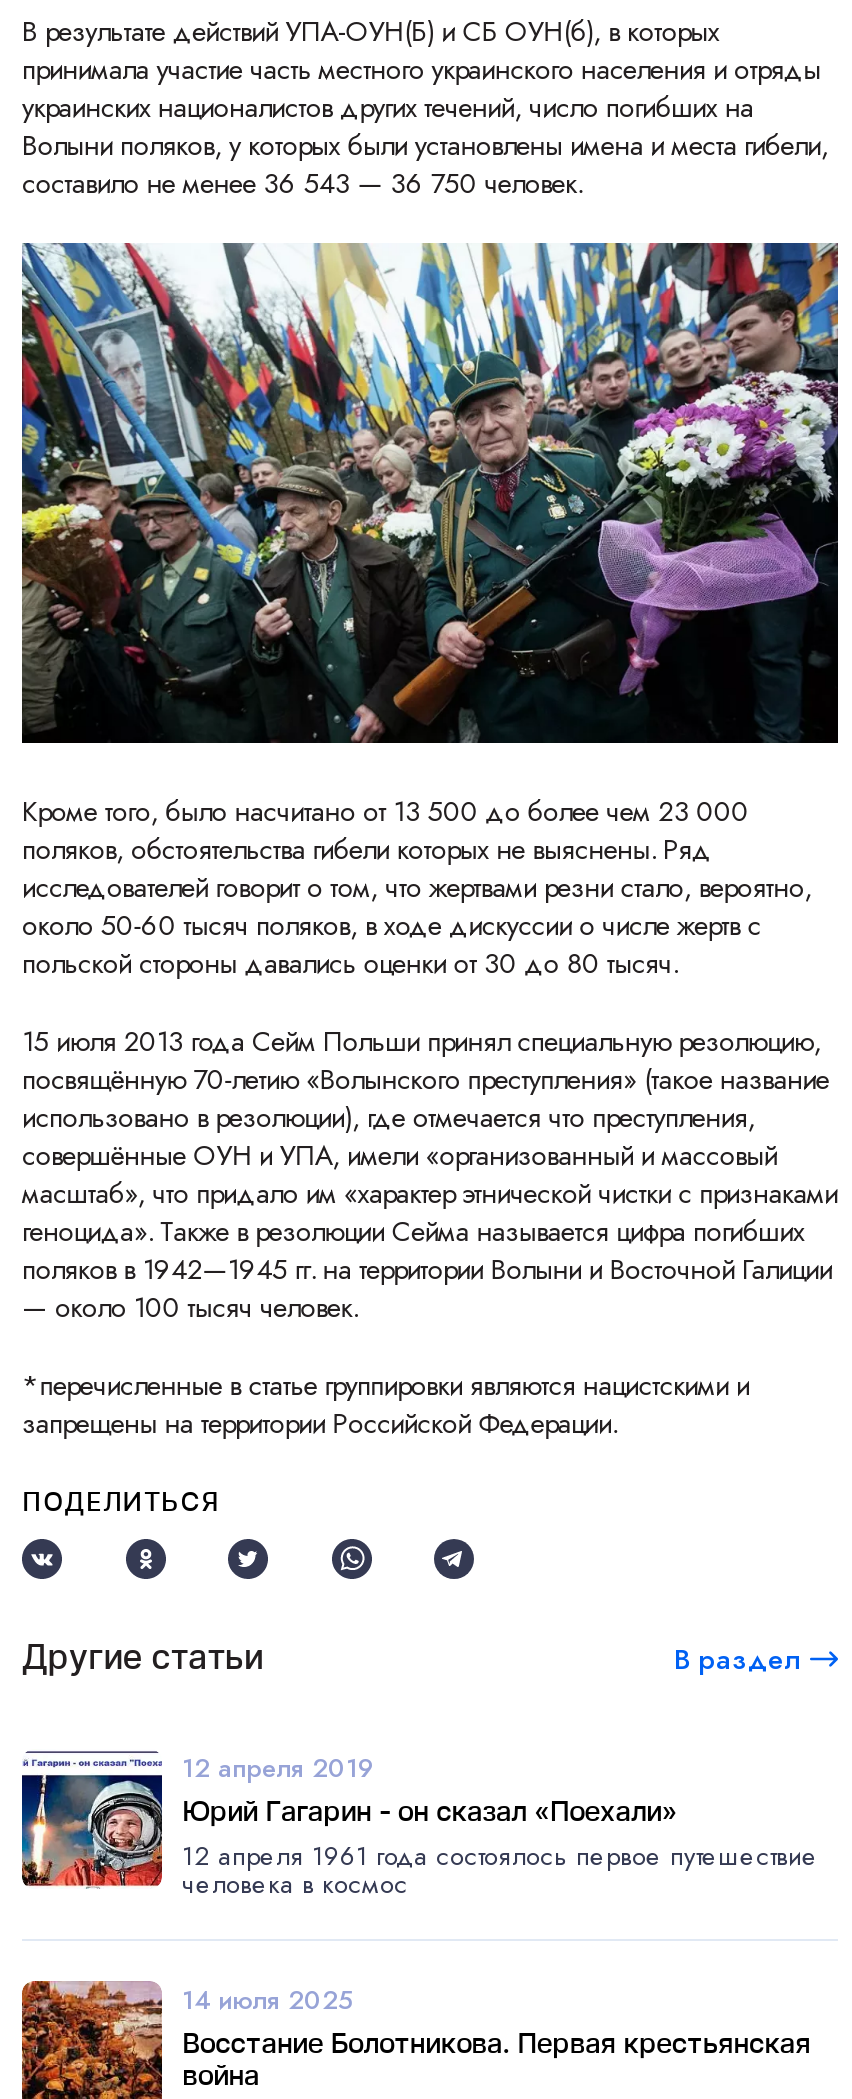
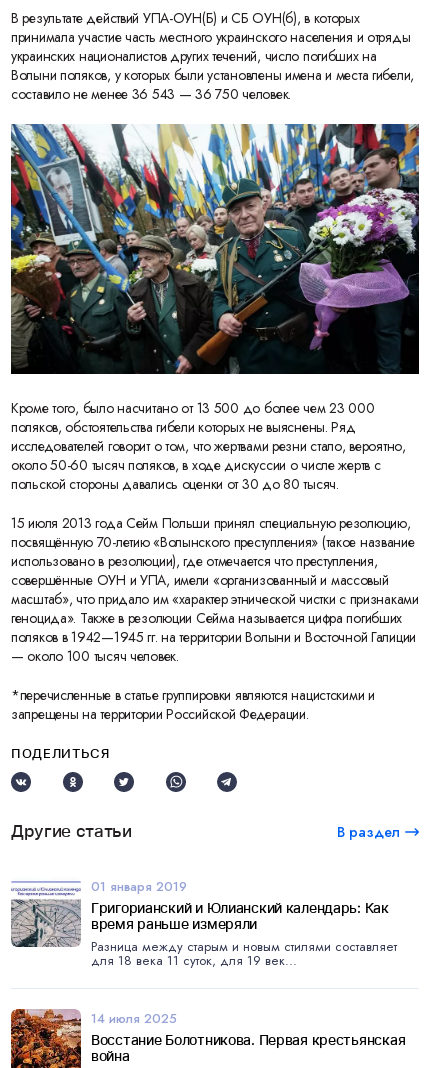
- [image]
- 12 апреля 2019
- Юрий Гагарин - он сказал «Поехали»
- 12 апреля 1961 года состоялось первое путешествие
- человека в космос
+ [image]
+ 01 января 2019
+ Григорианский и Юлианский календарь: Как
+ время раньше измеряли
+ Разница между старым и новым стилями составляет
+ для 18 века 11 суток, для 19 век...
